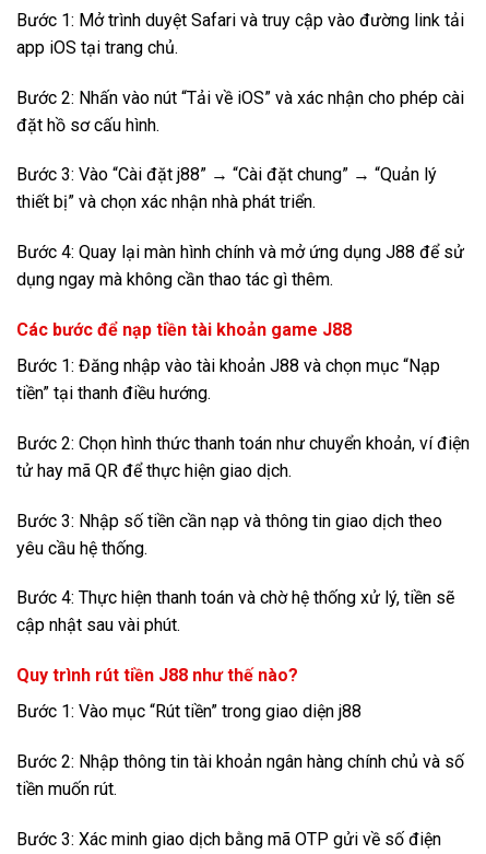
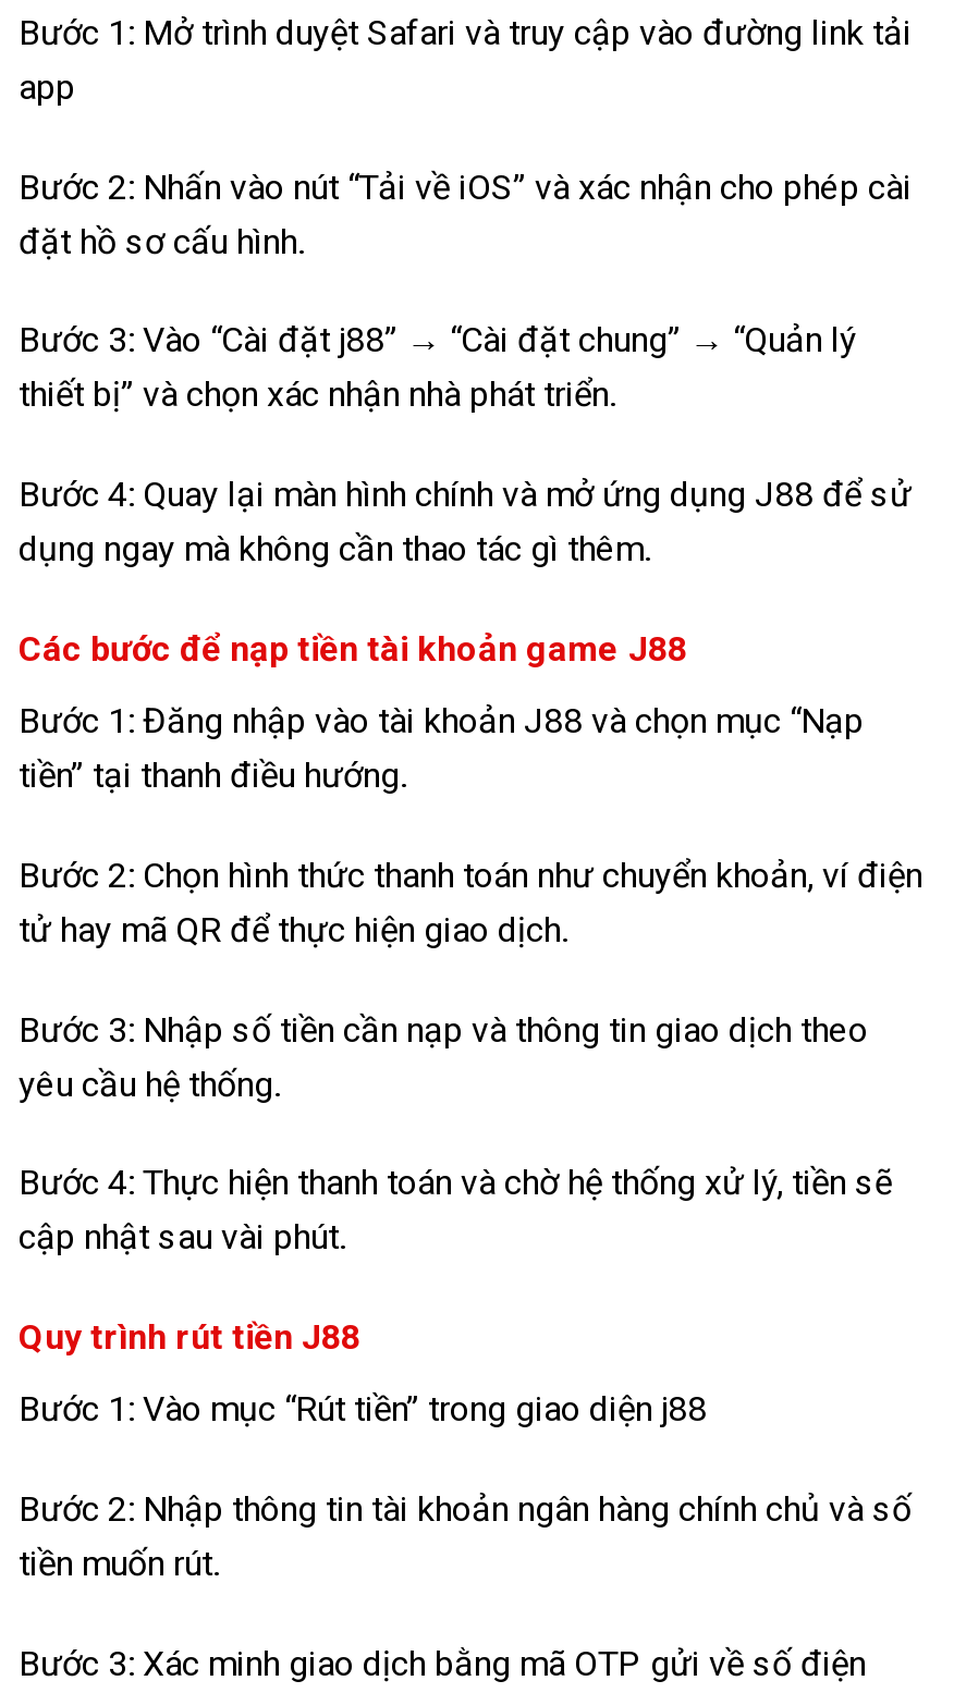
- app iOS tại trang chủ.
+ app

- Quy trình rút tiền J88 như thế nào?
+ Quy trình rút tiền J88
